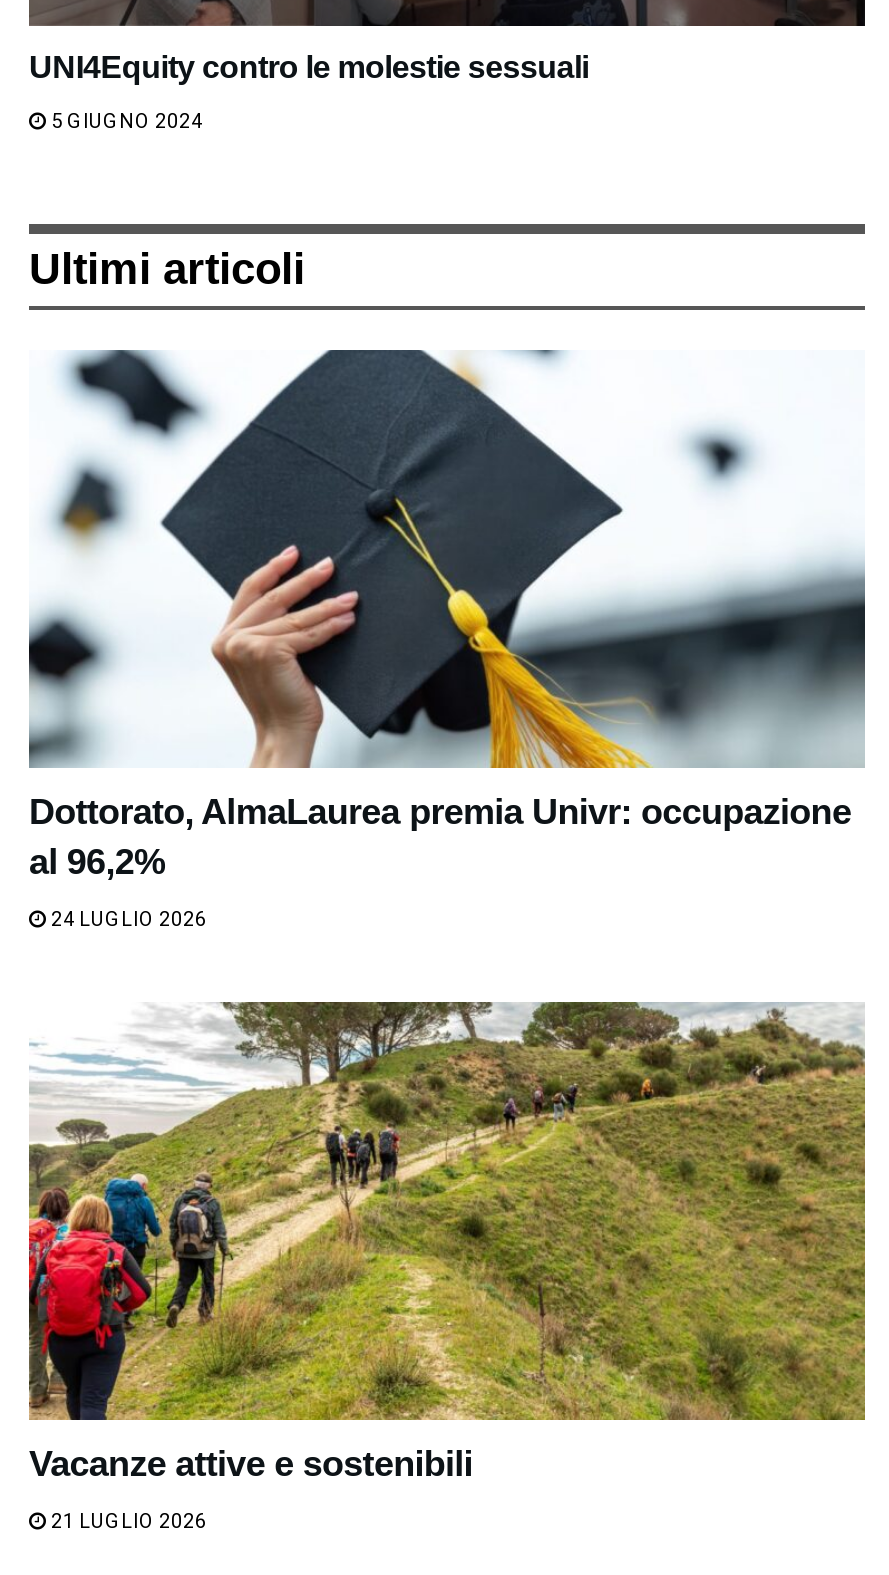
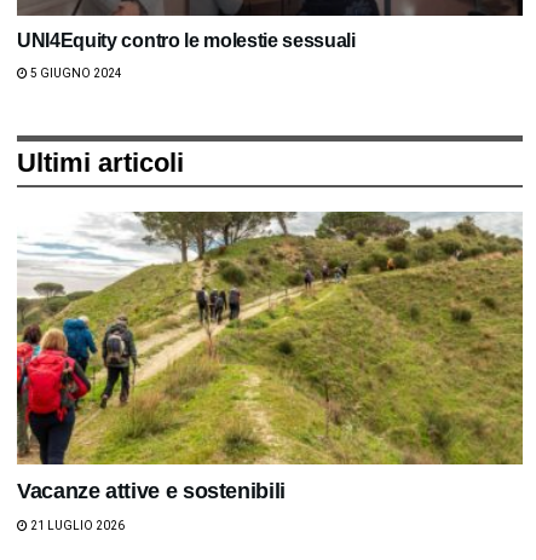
- [image]
- Dottorato, AlmaLaurea premia Univr: occupazione
- al 96,2%
- 24 LUGLIO 2026
